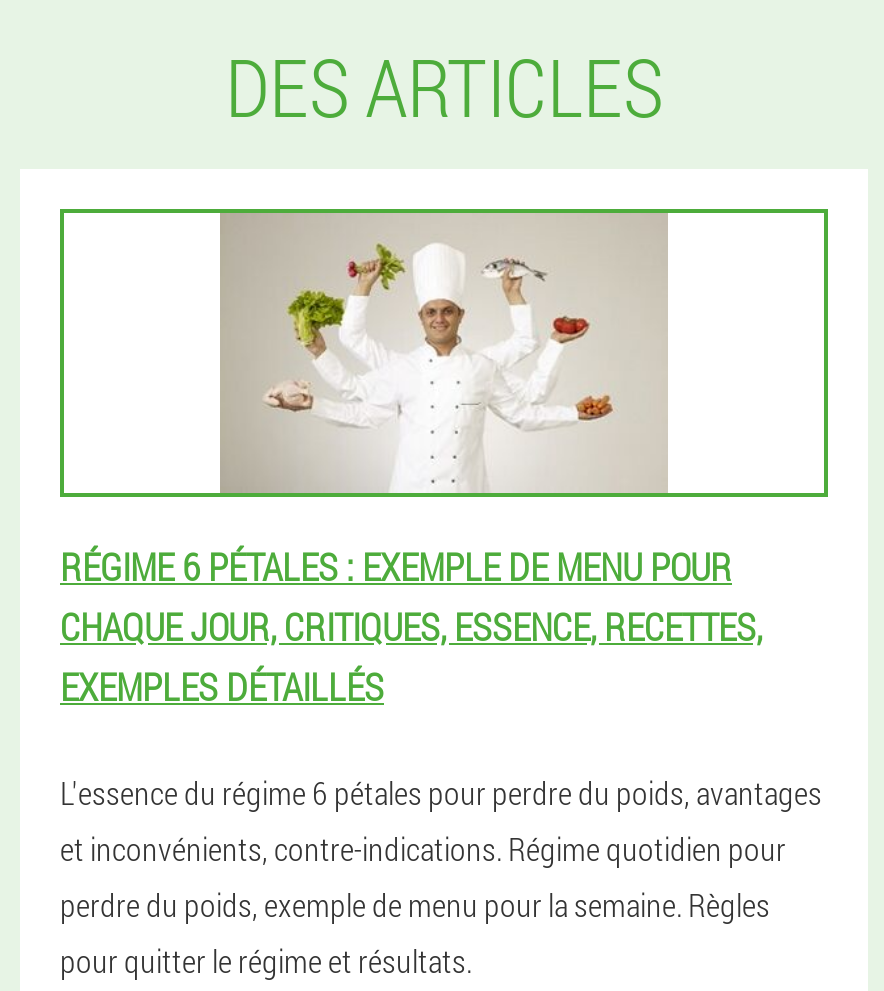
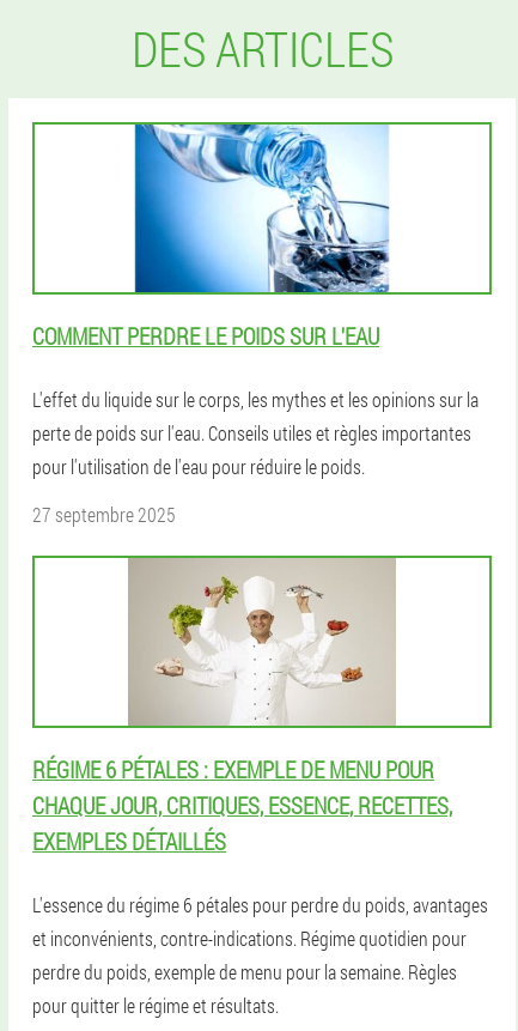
+ [image]
+ COMMENT PERDRE LE POIDS SUR L'EAU
+ L'effet du liquide sur le corps, les mythes et les opinions sur la
+ perte de poids sur l'eau. Conseils utiles et règles importantes
+ pour l'utilisation de l'eau pour réduire le poids.
+ 27 septembre 2025
